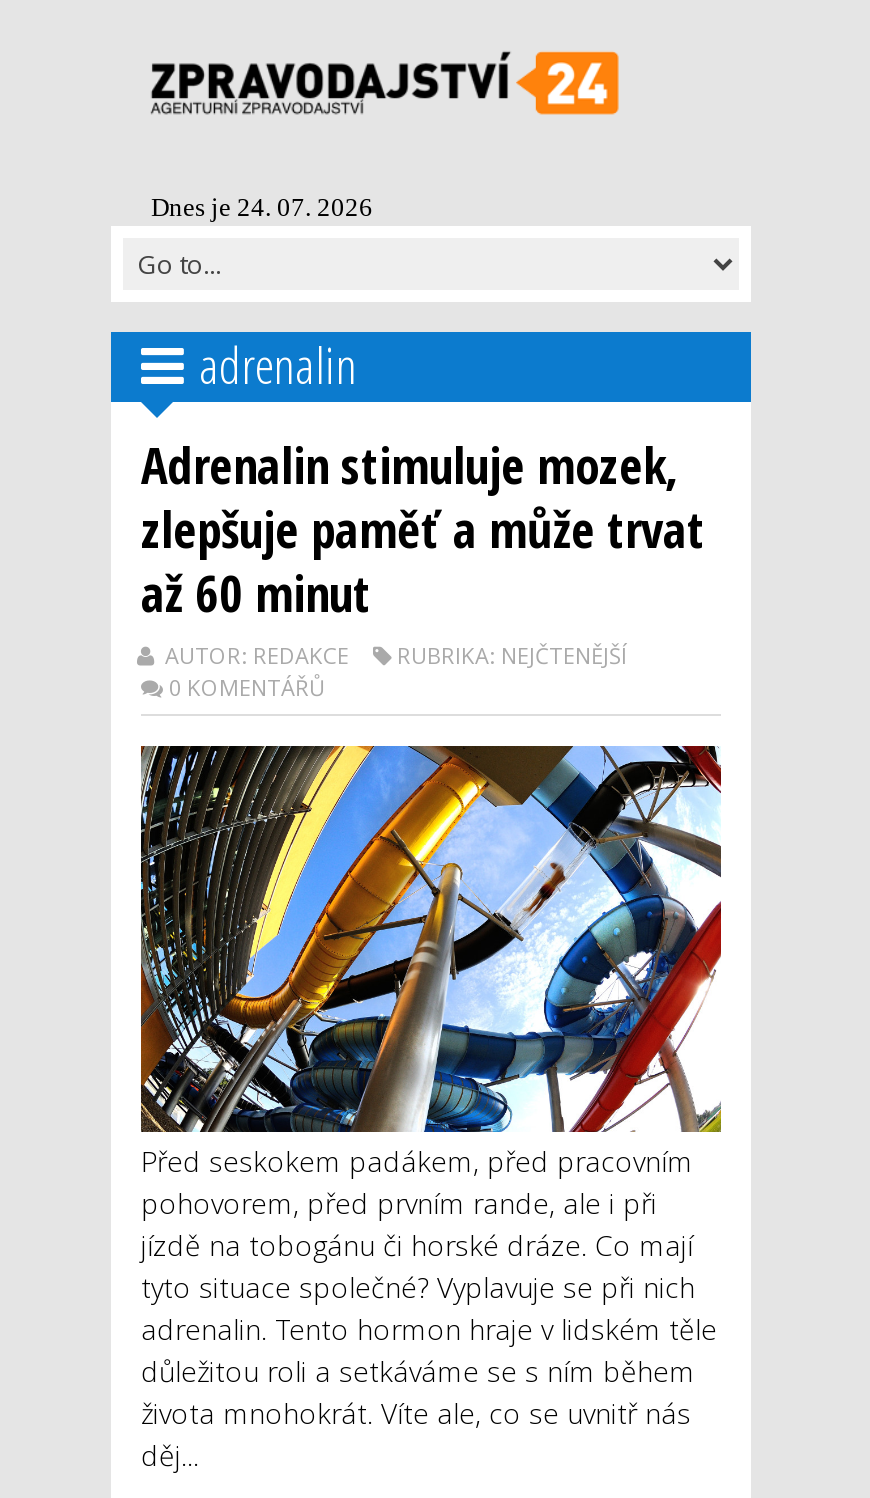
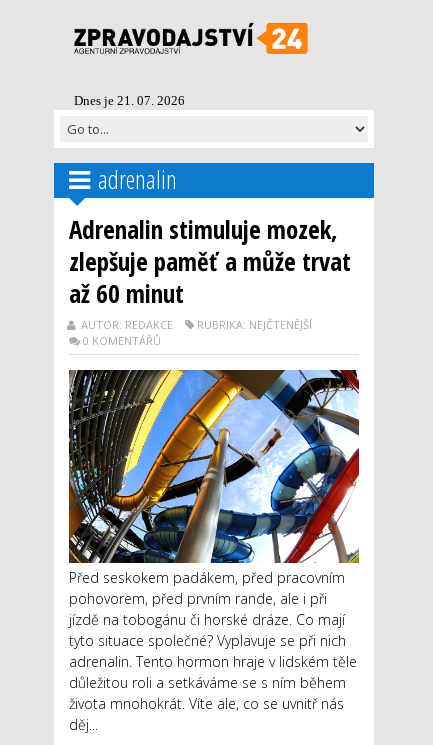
- Dnes je 24. 07. 2026
+ Dnes je 21. 07. 2026
